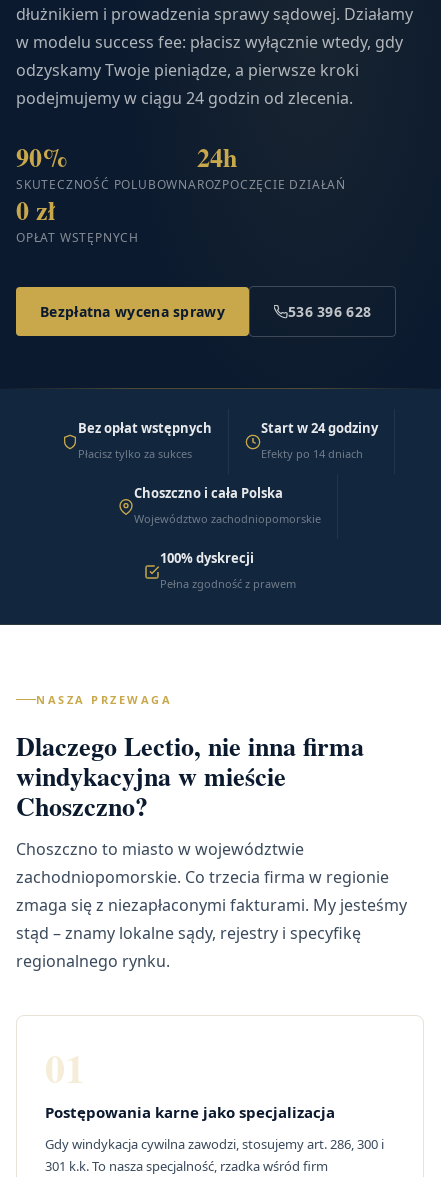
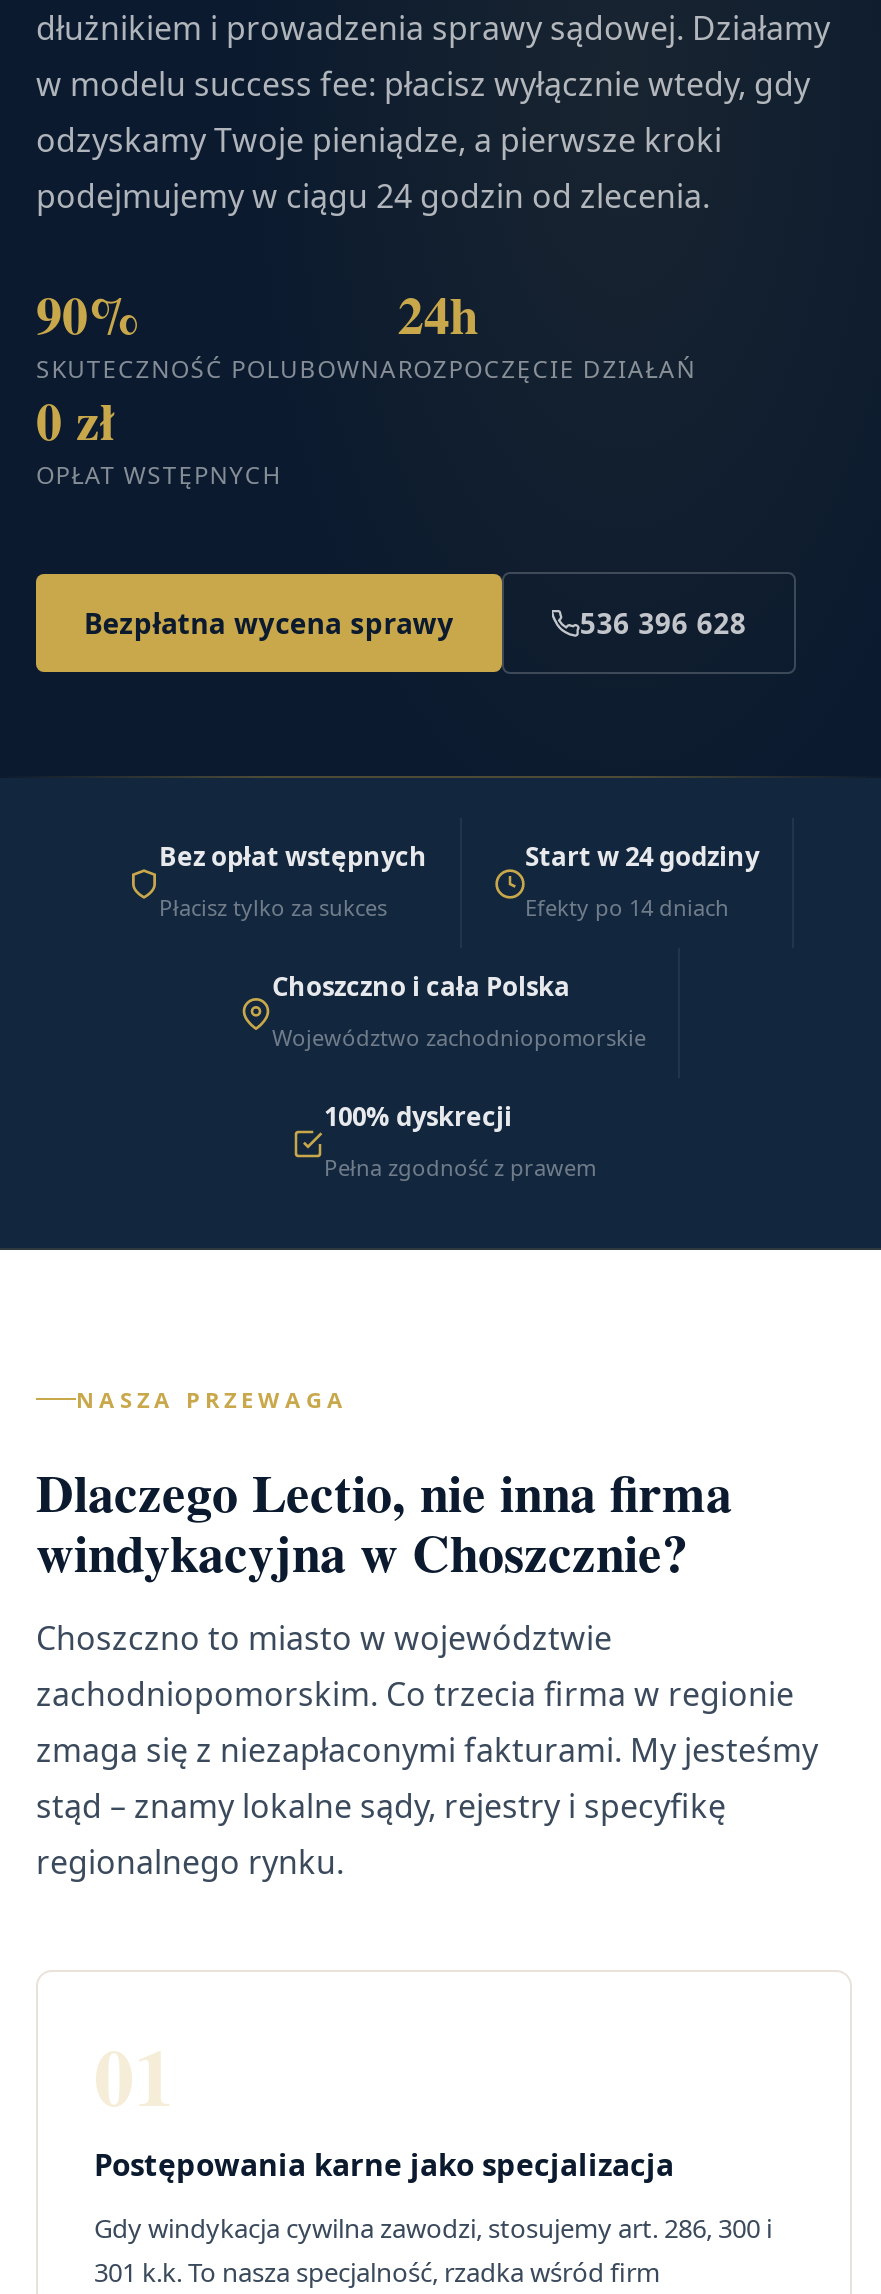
- windykacyjna w mieście
- Choszczno?
+ windykacyjna w Choszcznie?

- zachodniopomorskie. Co trzecia firma w regionie
+ zachodniopomorskim. Co trzecia firma w regionie
